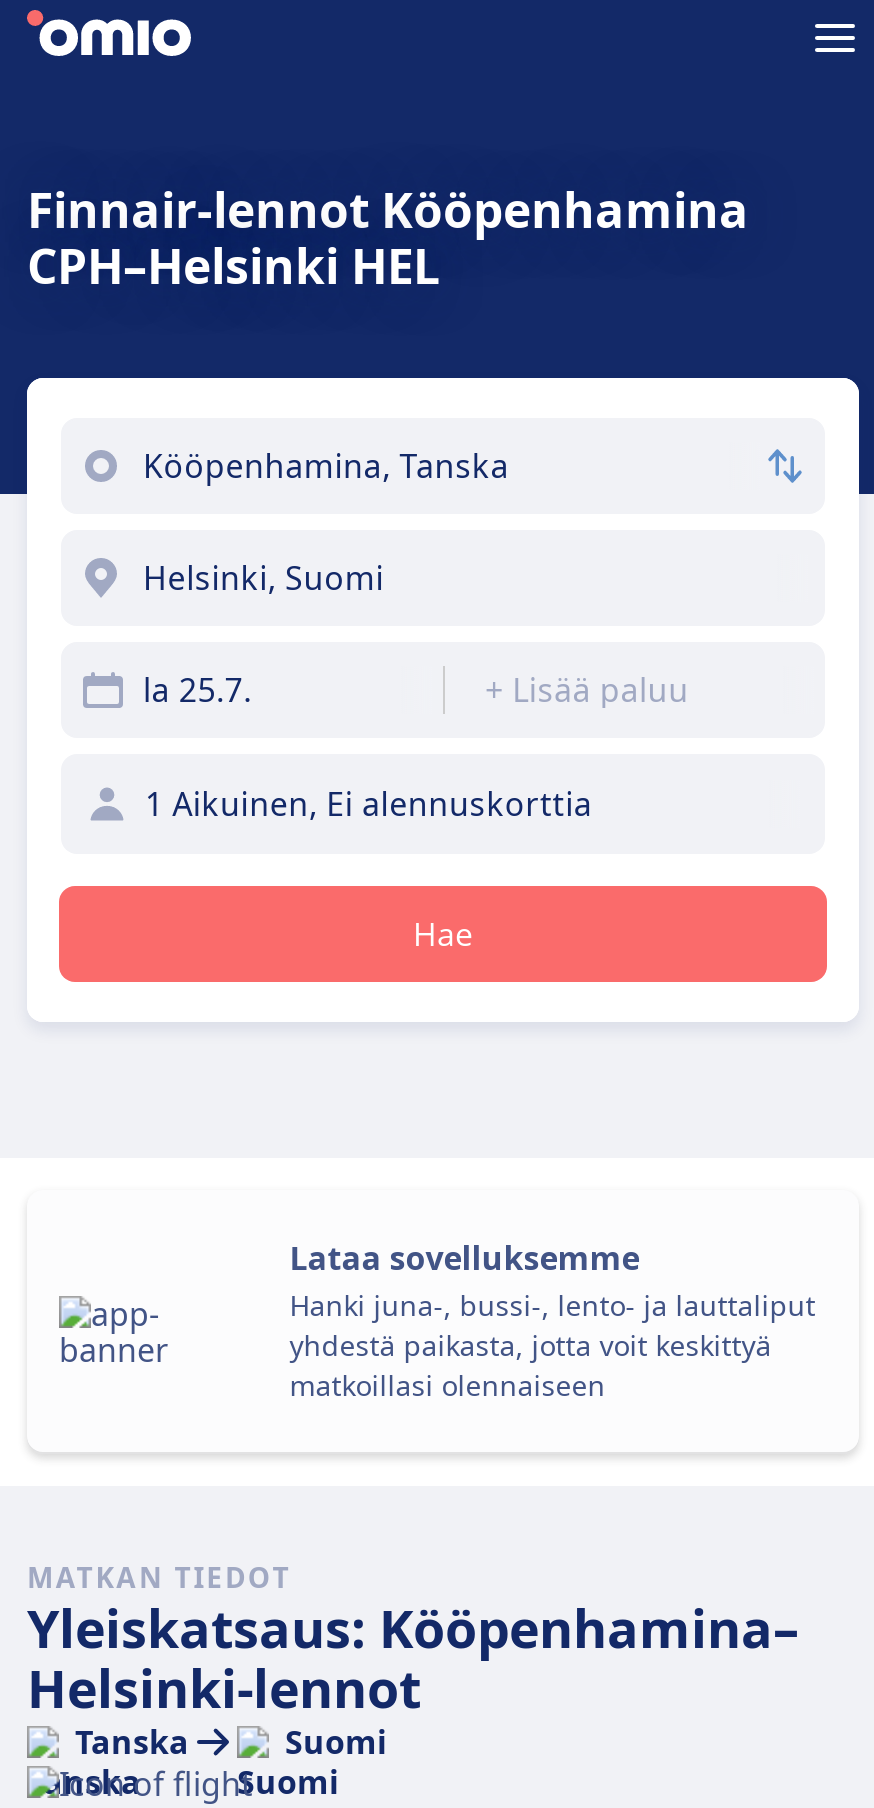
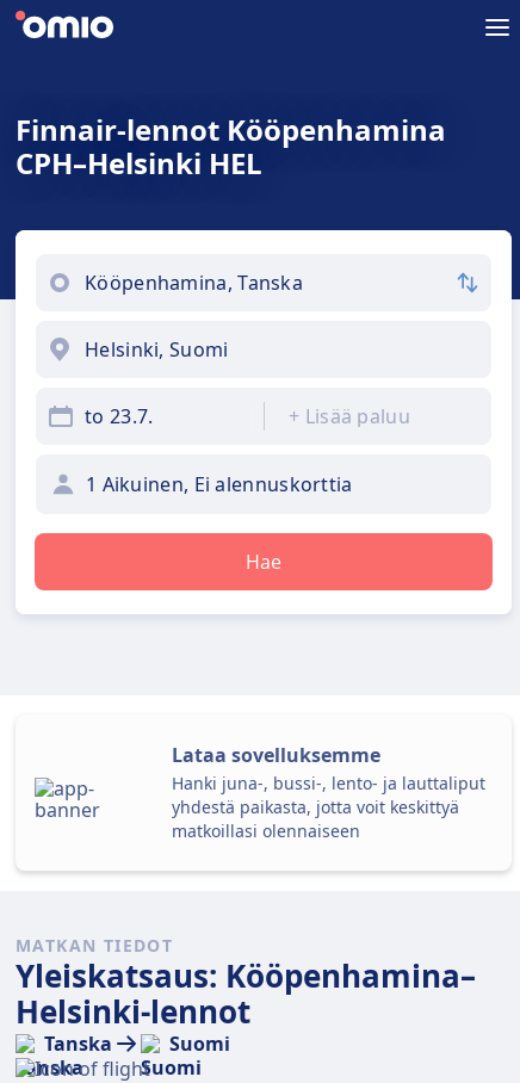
- la 25.7.
+ to 23.7.
